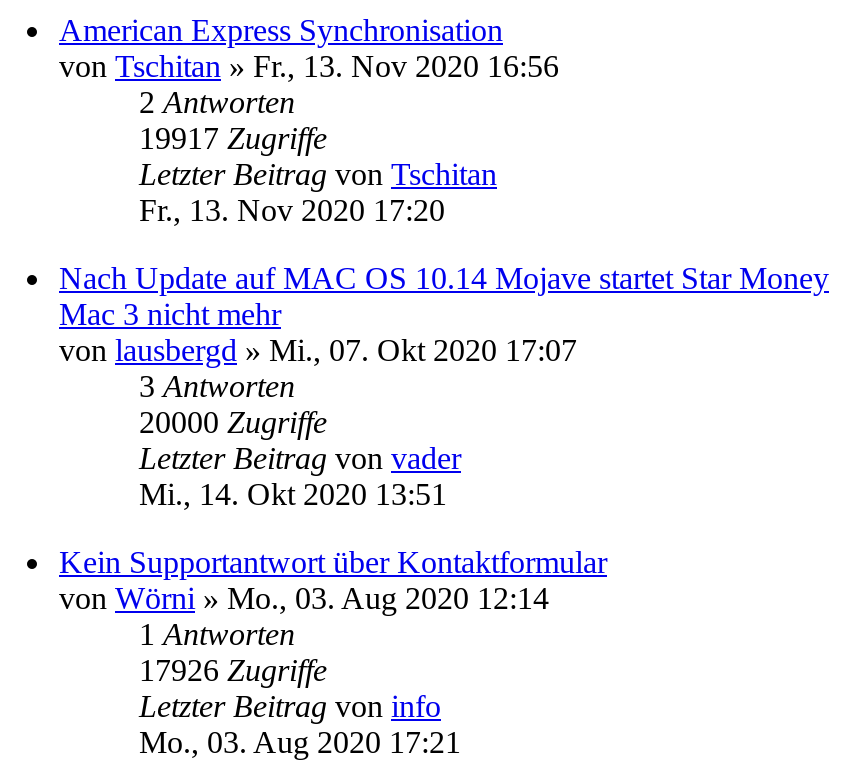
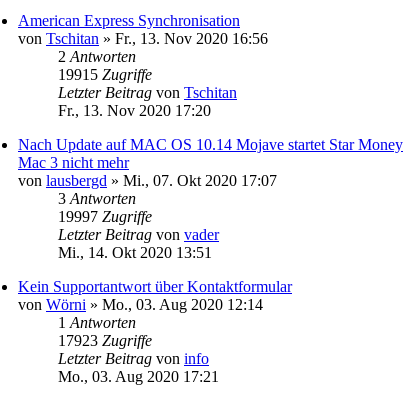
- 19917 Zugriffe
+ 19915 Zugriffe

- 20000 Zugriffe
+ 19997 Zugriffe

- 17926 Zugriffe
+ 17923 Zugriffe
